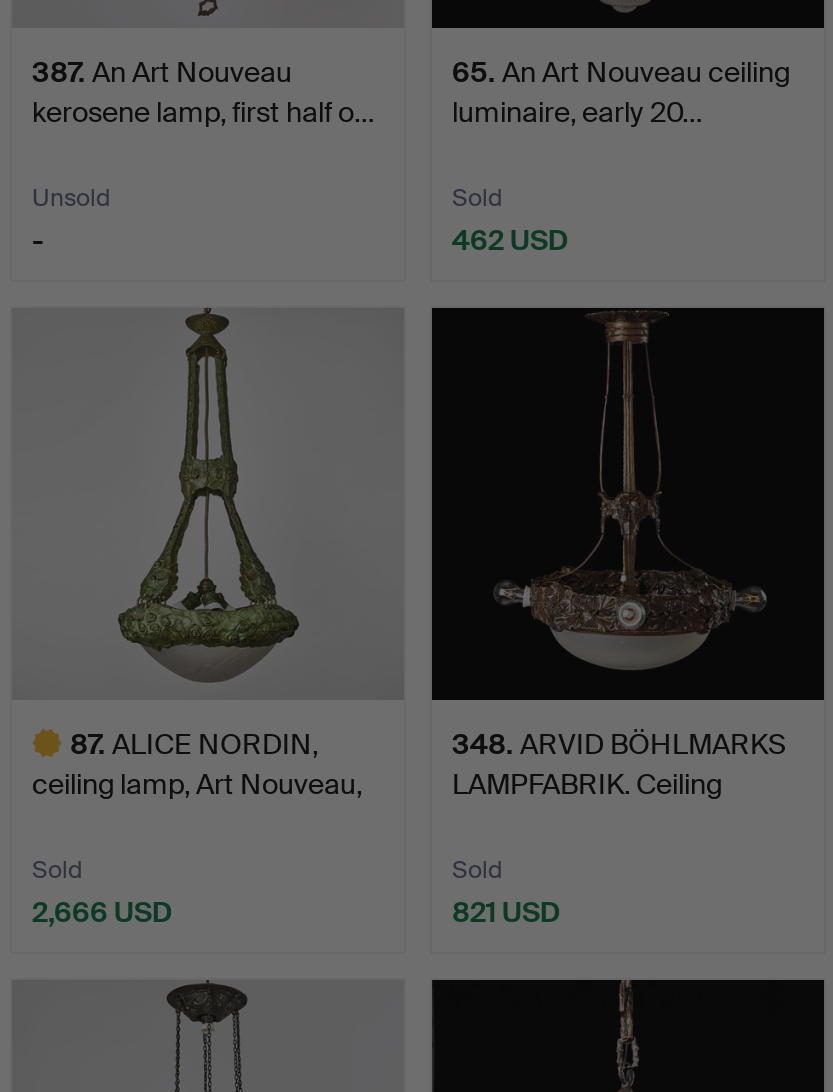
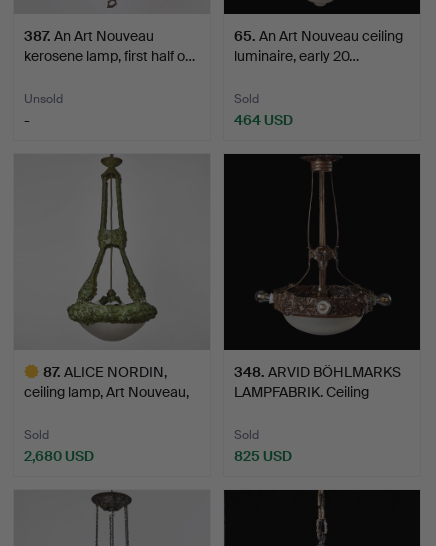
- 462 USD
+ 464 USD

- 2,666 USD
+ 2,680 USD

- 821 USD
+ 825 USD
